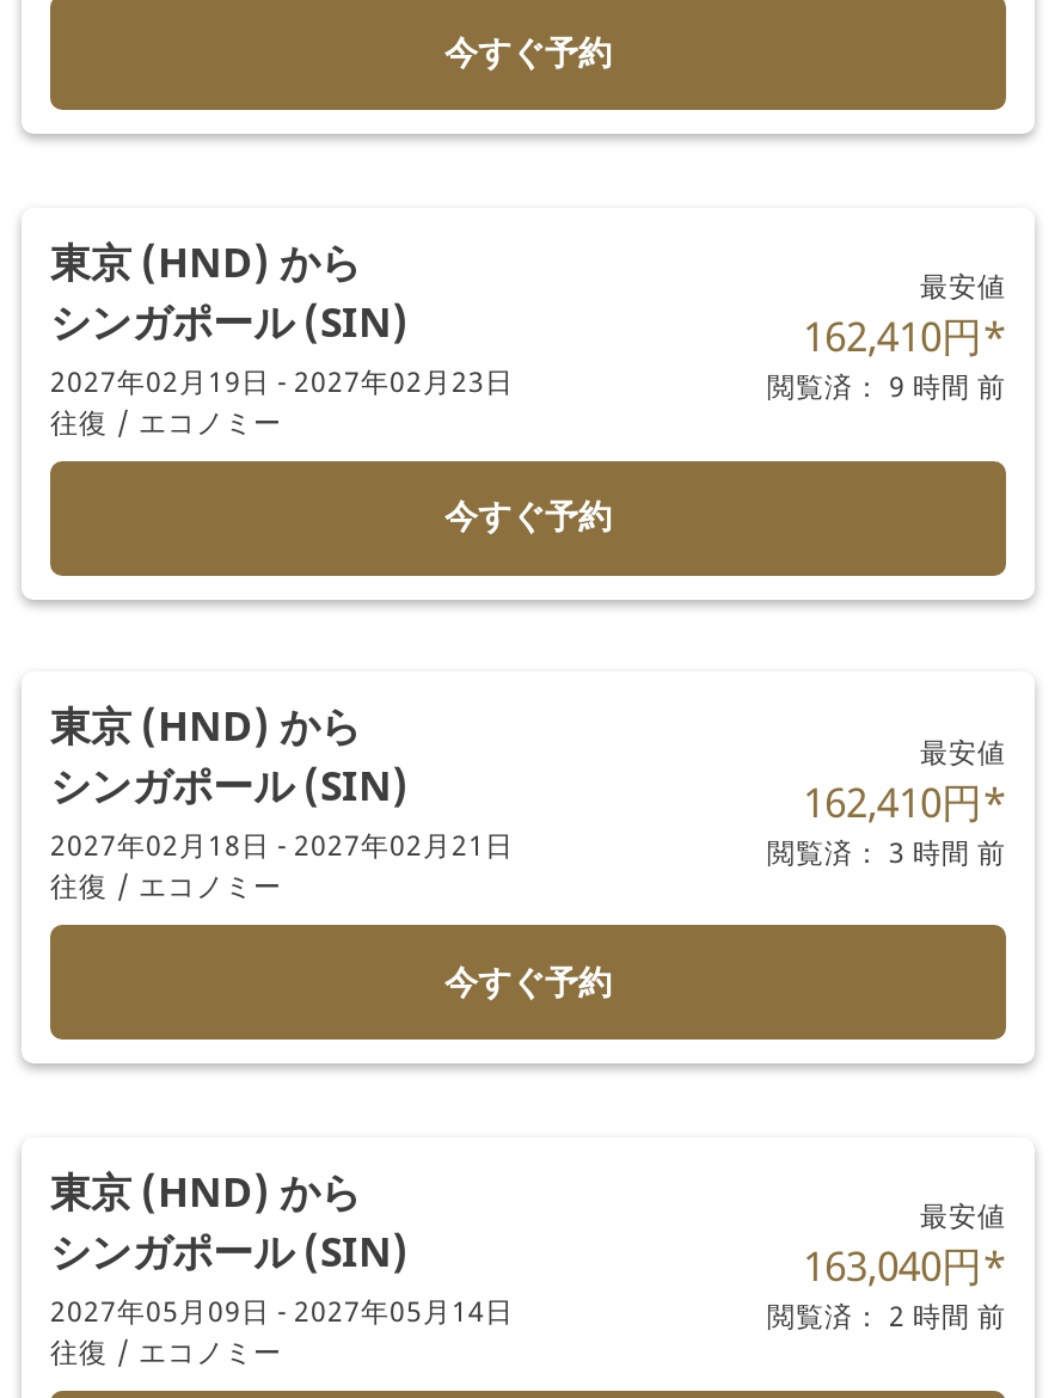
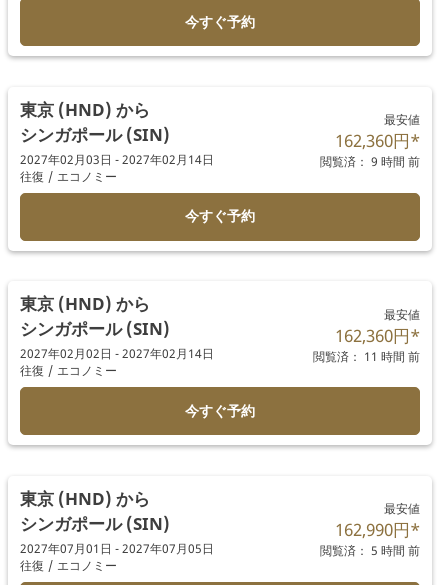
- 162,410円*
+ 162,360円*

- 2027年02月19日 - 2027年02月23日
+ 2027年02月03日 - 2027年02月14日

- 162,410円*
+ 162,360円*

- 2027年02月18日 - 2027年02月21日
+ 2027年02月02日 - 2027年02月14日

- 閲覧済： 3 時間 前
+ 閲覧済： 11 時間 前

- 163,040円*
+ 162,990円*

- 2027年05月09日 - 2027年05月14日
+ 2027年07月01日 - 2027年07月05日

- 閲覧済： 2 時間 前
+ 閲覧済： 5 時間 前
